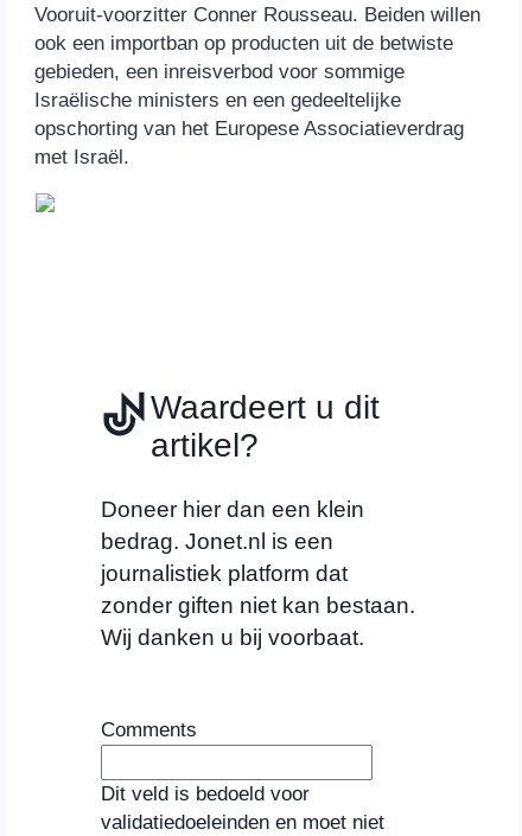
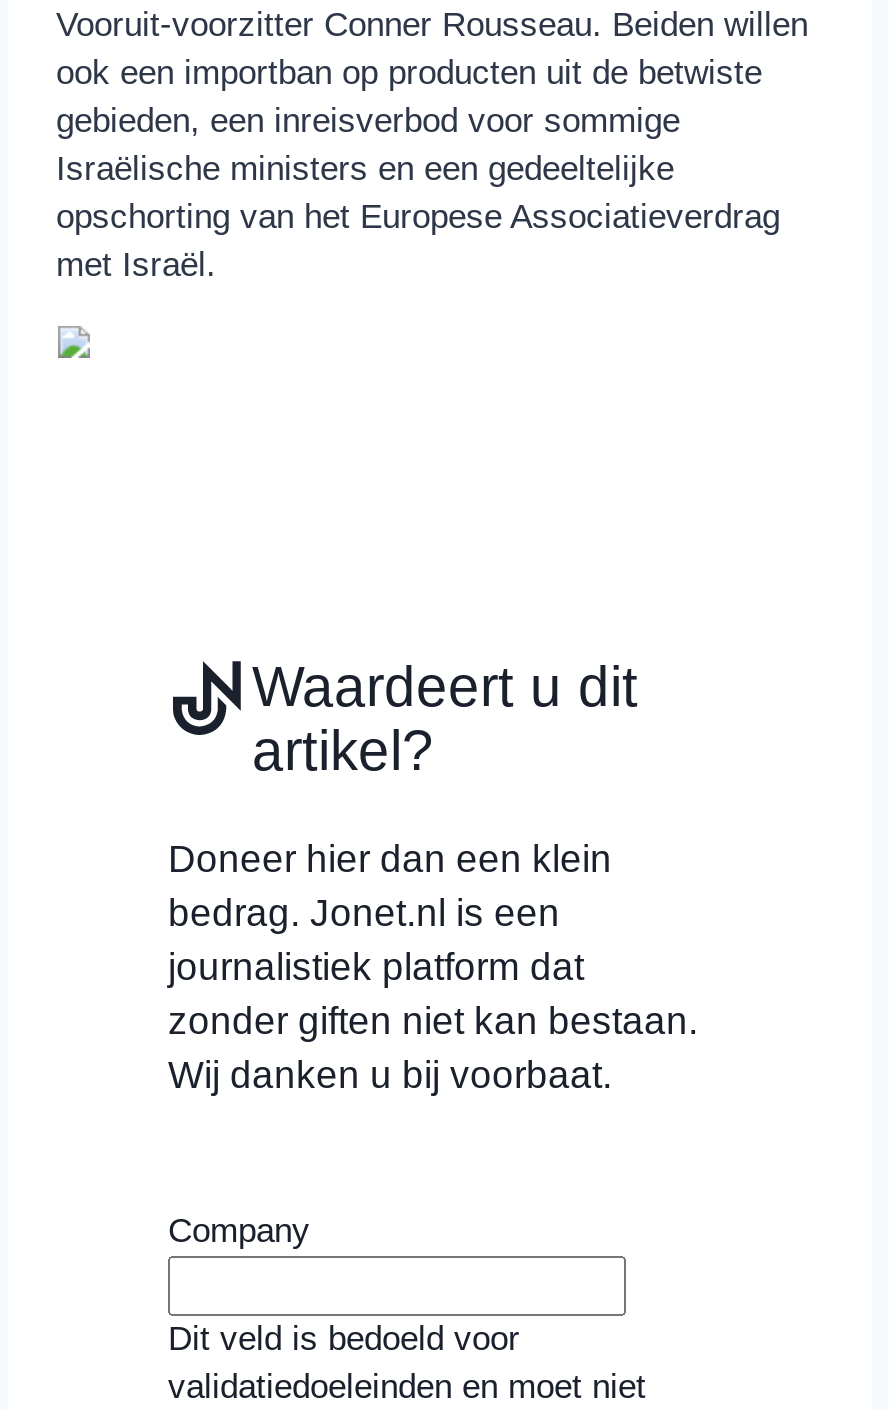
- Comments
+ Company
